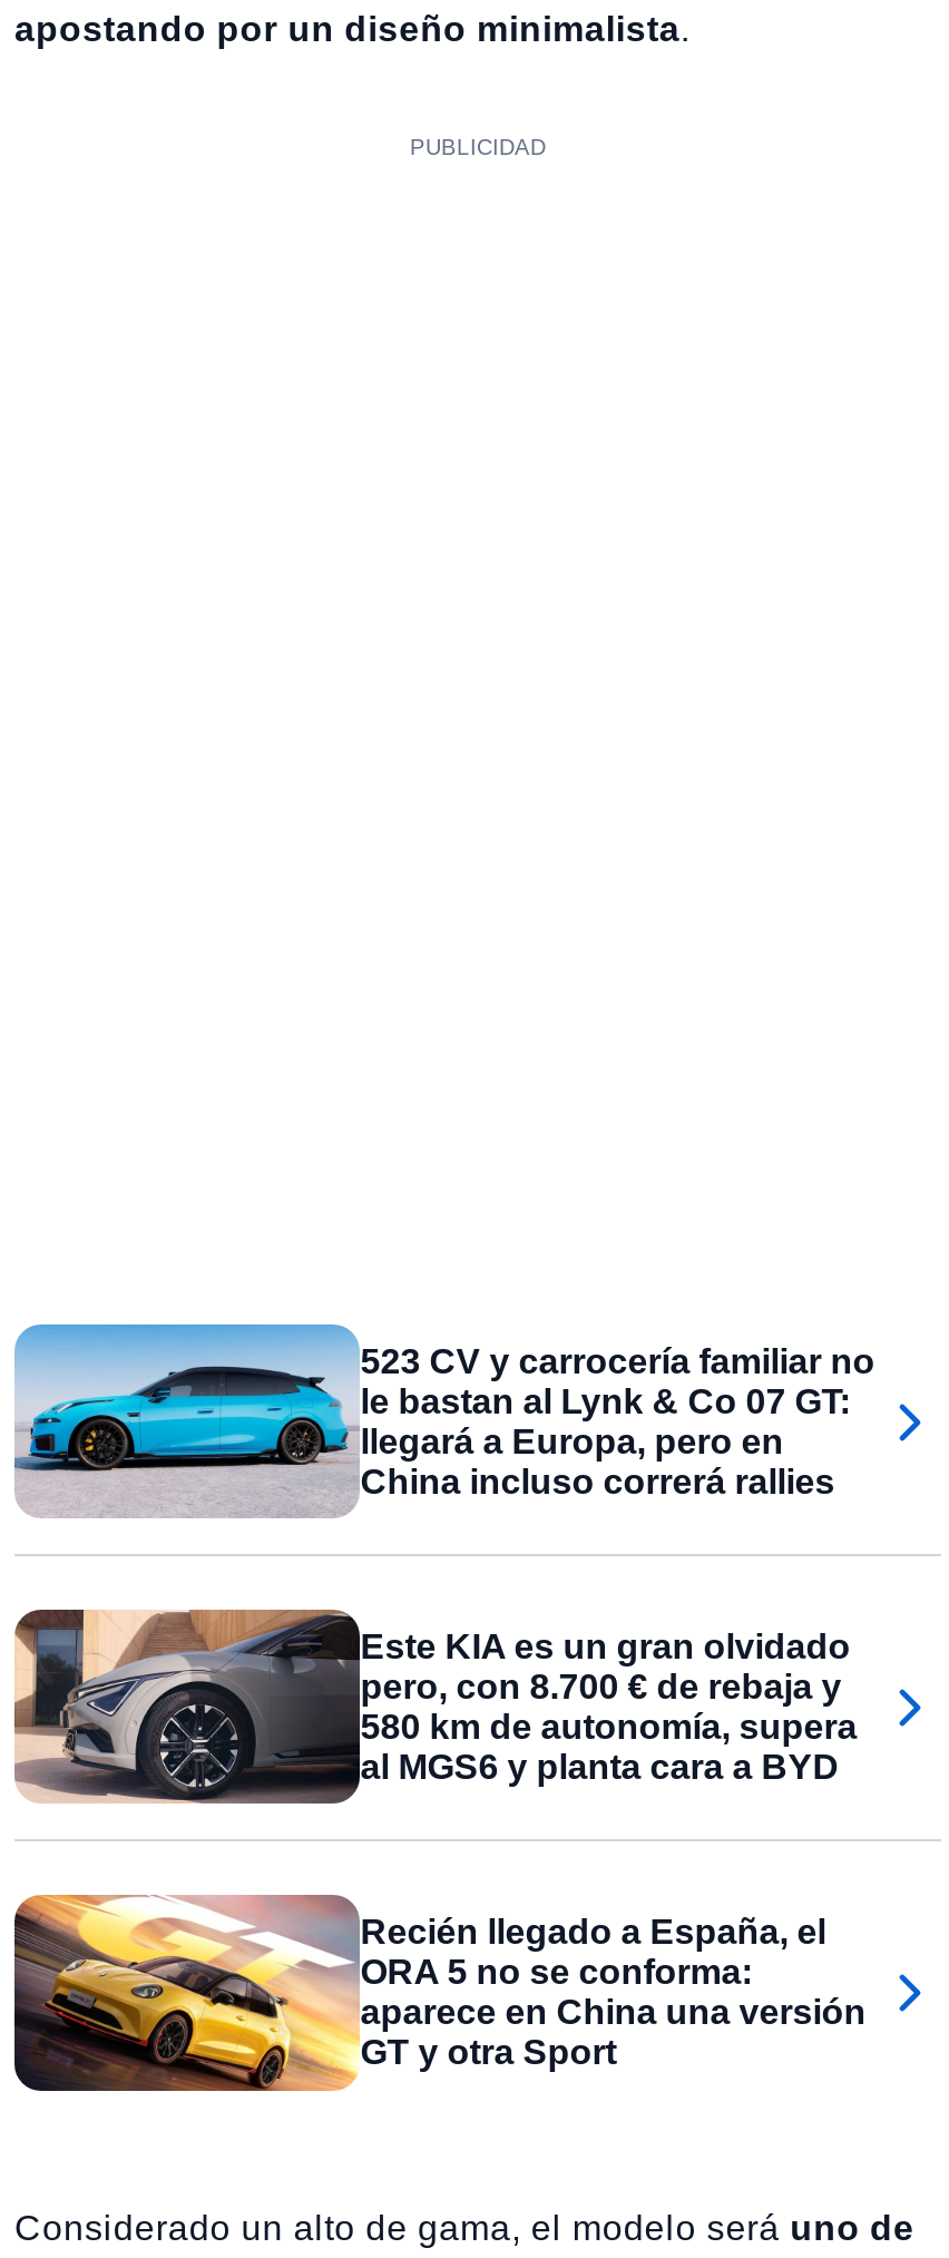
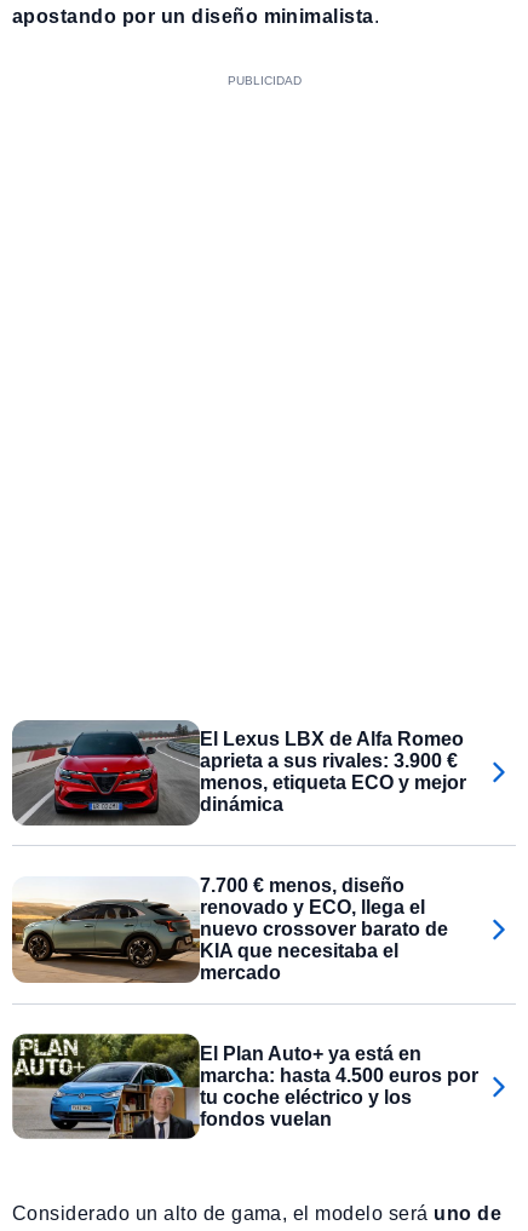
- [image]
- 523 CV y carrocería familiar no
- le bastan al Lynk & Co 07 GT:
- llegará a Europa, pero en
- China incluso correrá rallies
+ [image]
+ El Lexus LBX de Alfa Romeo
+ aprieta a sus rivales: 3.900 €
+ menos, etiqueta ECO y mejor
+ dinámica

- [image]
- Este KIA es un gran olvidado
- pero, con 8.700 € de rebaja y
- 580 km de autonomía, supera
- al MGS6 y planta cara a BYD
+ [image]
+ 7.700 € menos, diseño
+ renovado y ECO, llega el
+ nuevo crossover barato de
+ KIA que necesitaba el
+ mercado

- [image]
- Recién llegado a España, el
- ORA 5 no se conforma:
- aparece en China una versión
- GT y otra Sport
+ [image]
+ El Plan Auto+ ya está en
+ marcha: hasta 4.500 euros por
+ tu coche eléctrico y los
+ fondos vuelan
